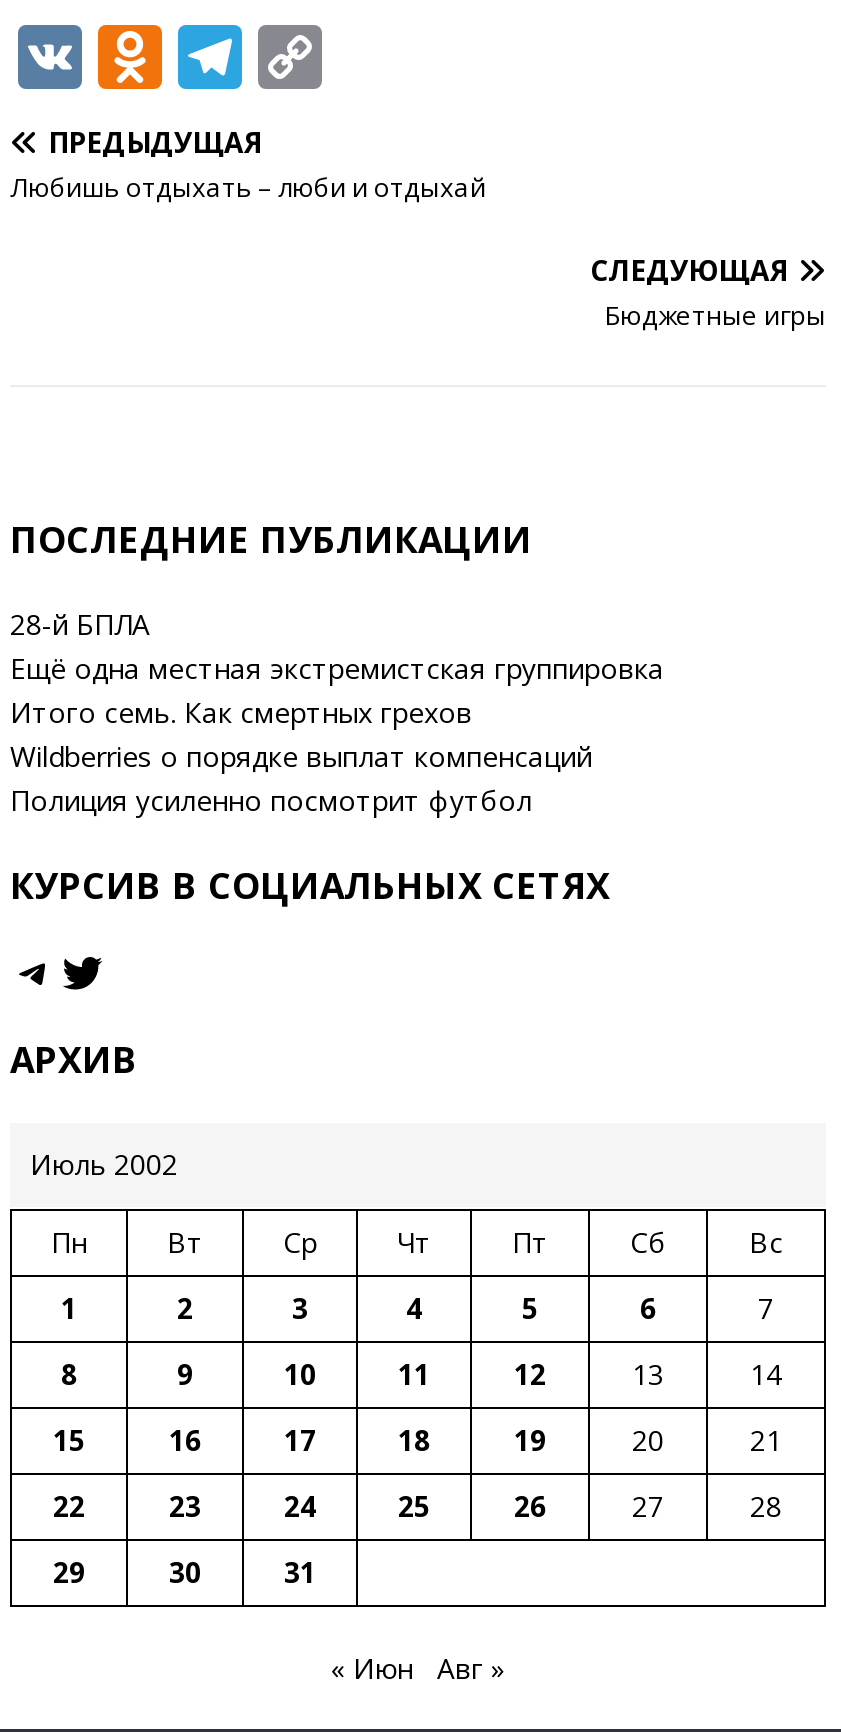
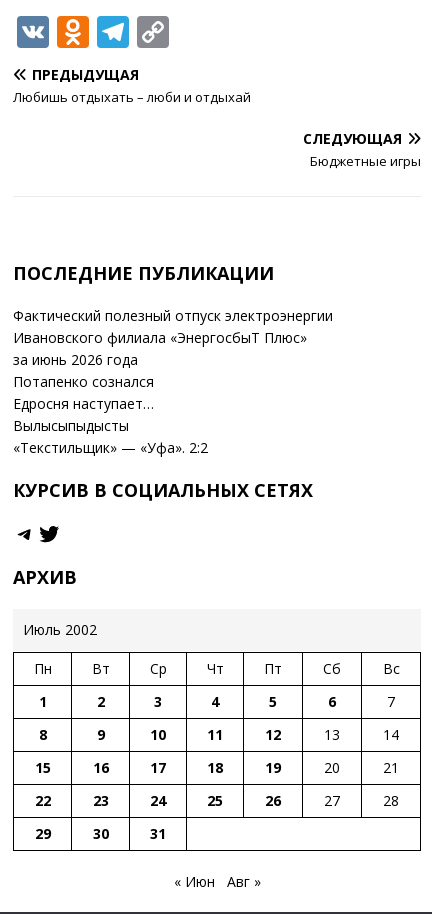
- 28-й БПЛА
- Ещё одна местная экстремистская группировка
- Итого семь. Как смертных грехов
- Wildberries о порядке выплат компенсаций
- Полиция усиленно посмотрит футбол
+ Фактический полезный отпуск электроэнергии
+ Ивановского филиала «ЭнергосбыТ Плюс»
+ за июнь 2026 года
+ Потапенко сознался
+ Едросня наступает…
+ Вылысыпыдысты
+ «Текстильщик» — «Уфа». 2:2
